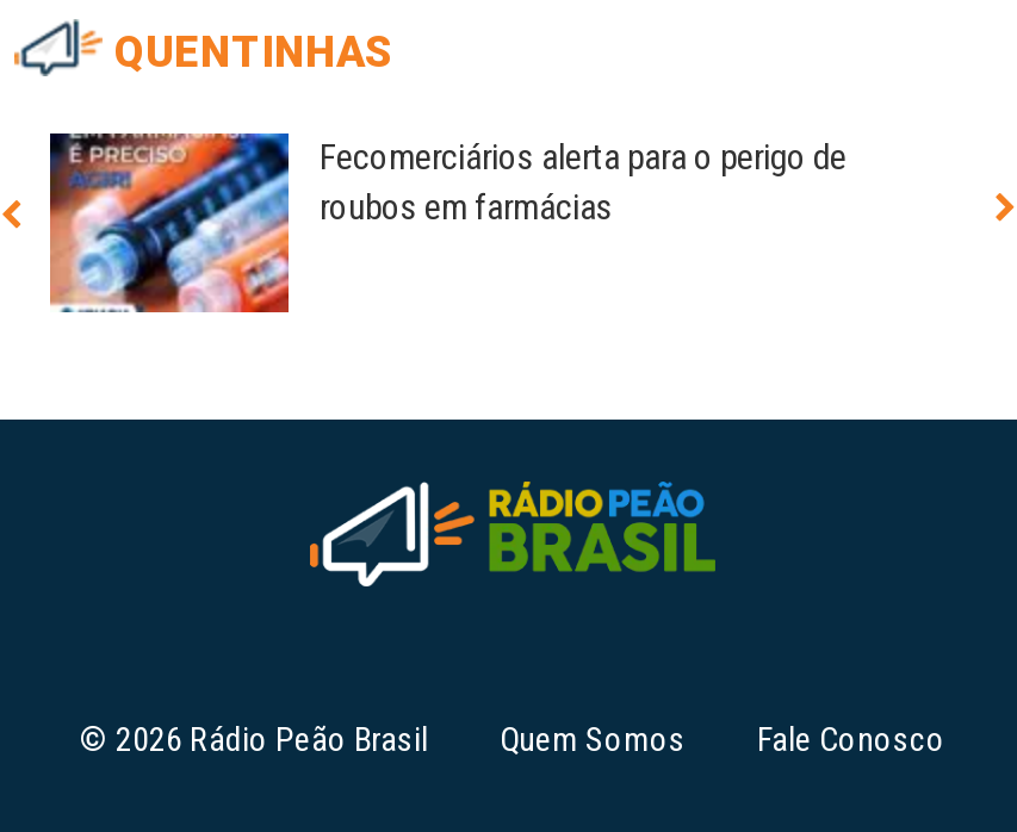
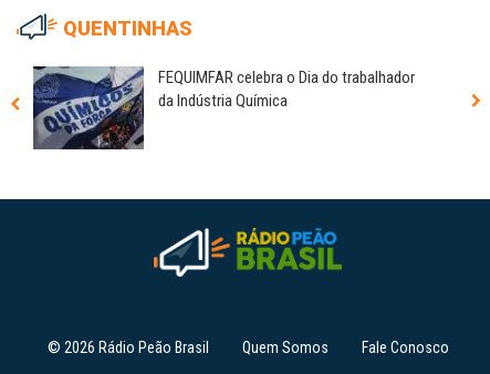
- [image]
- Fecomerciários alerta para o perigo de
- roubos em farmácias
+ [image]
+ FEQUIMFAR celebra o Dia do trabalhador
+ da Indústria Química
